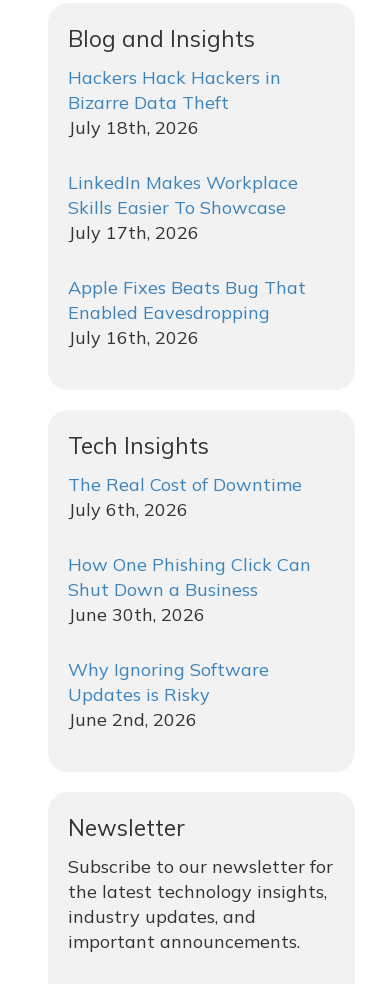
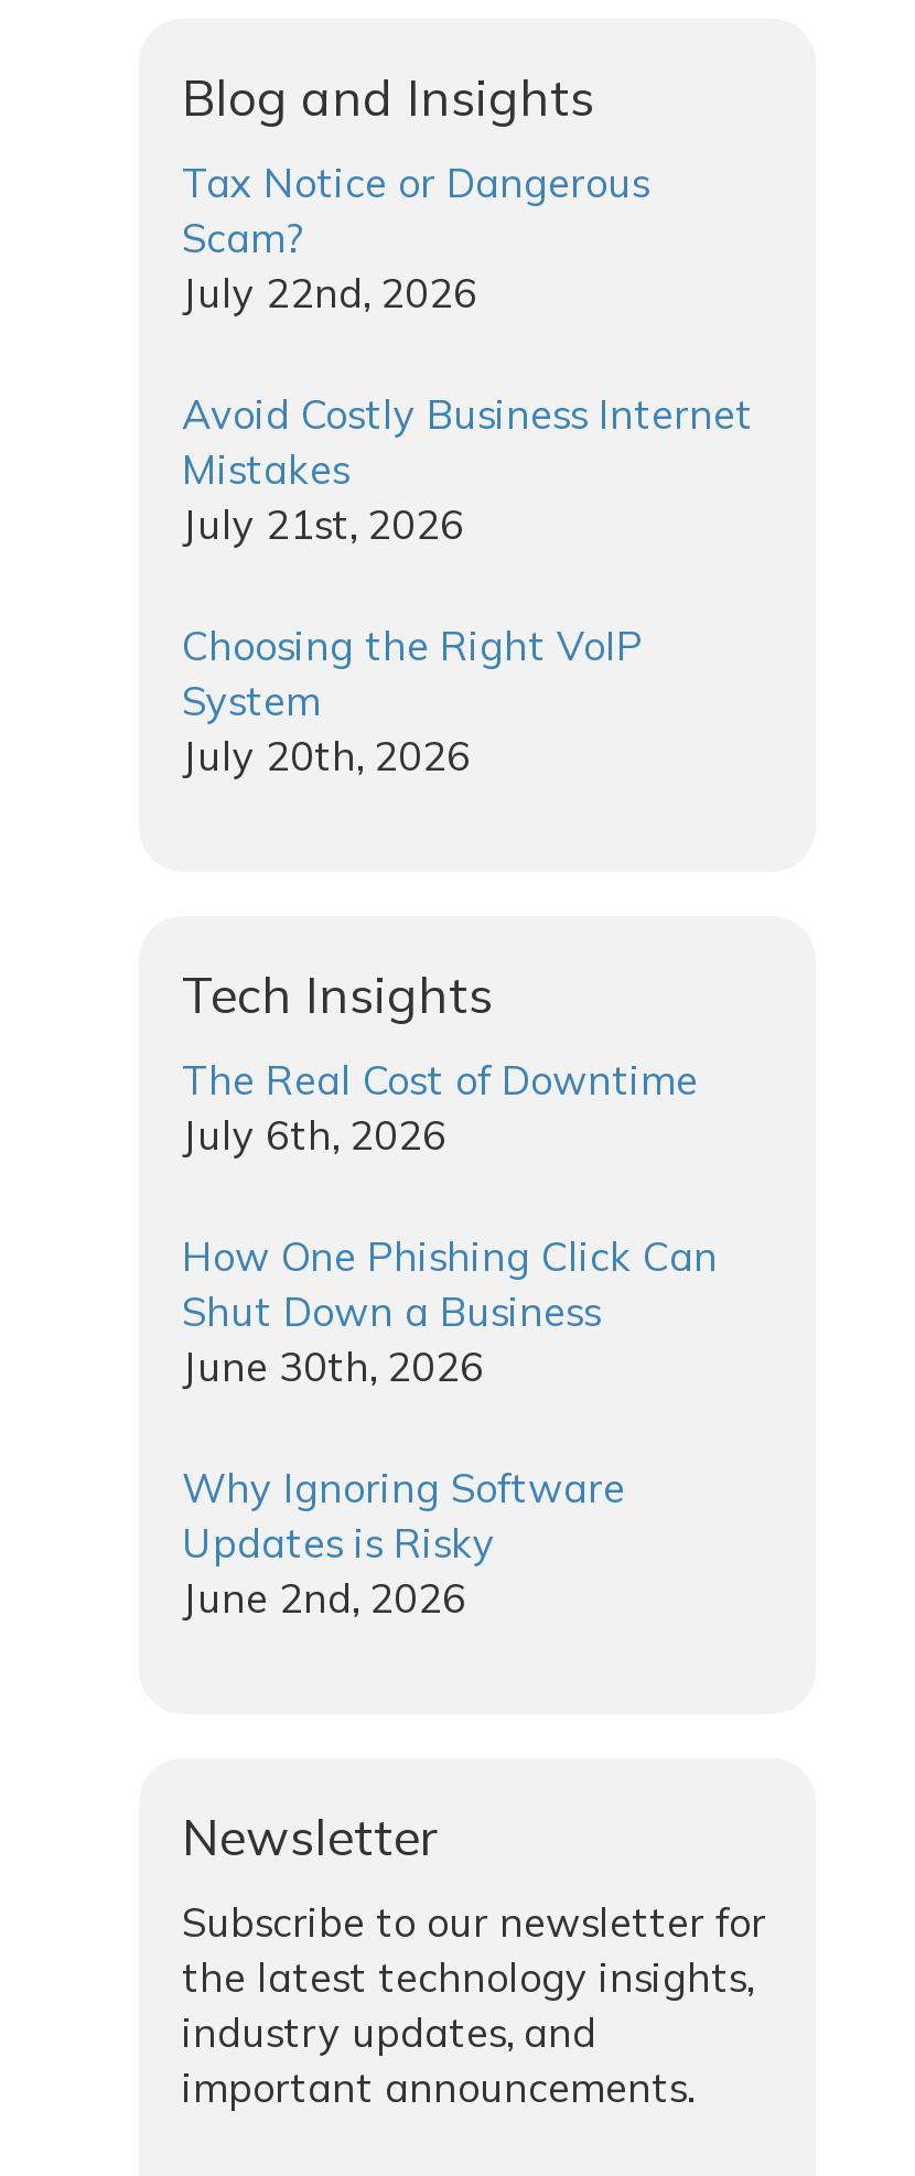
- Hackers Hack Hackers in
- Bizarre Data Theft
- July 18th, 2026
+ Tax Notice or Dangerous
+ Scam?
+ July 22nd, 2026

- LinkedIn Makes Workplace
- Skills Easier To Showcase
- July 17th, 2026
+ Avoid Costly Business Internet
+ Mistakes
+ July 21st, 2026

- Apple Fixes Beats Bug That
- Enabled Eavesdropping
- July 16th, 2026
+ Choosing the Right VoIP
+ System
+ July 20th, 2026
